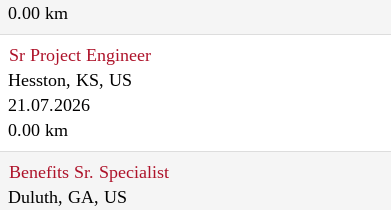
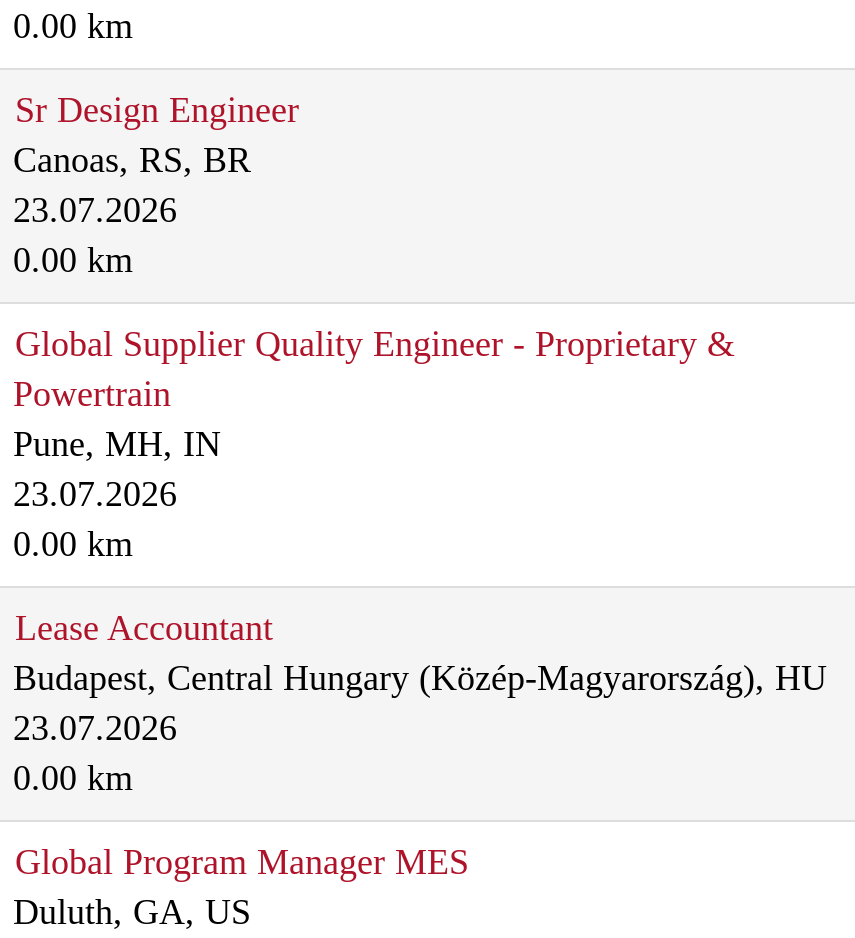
- Sr Project Engineer
- Hesston, KS, US
- 21.07.2026
+ Sr Design Engineer
+ Canoas, RS, BR
+ 23.07.2026

- Benefits Sr. Specialist
+ Global Supplier Quality Engineer - Proprietary &
+ Powertrain
+ Pune, MH, IN
+ 23.07.2026
+ 0.00 km
+ Lease Accountant
+ Budapest, Central Hungary (Közép-Magyarország), HU
+ 23.07.2026
+ 0.00 km
+ Global Program Manager MES
